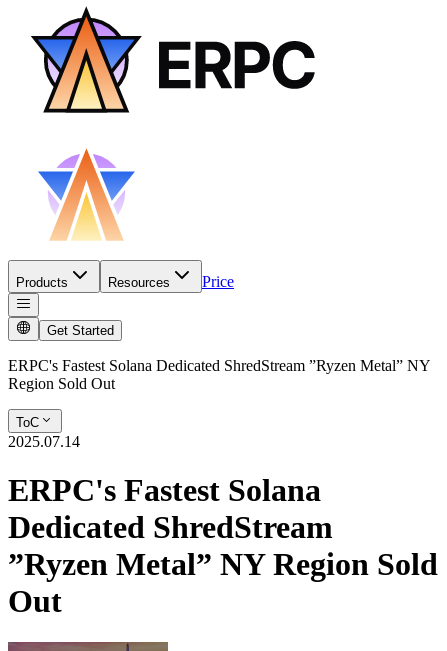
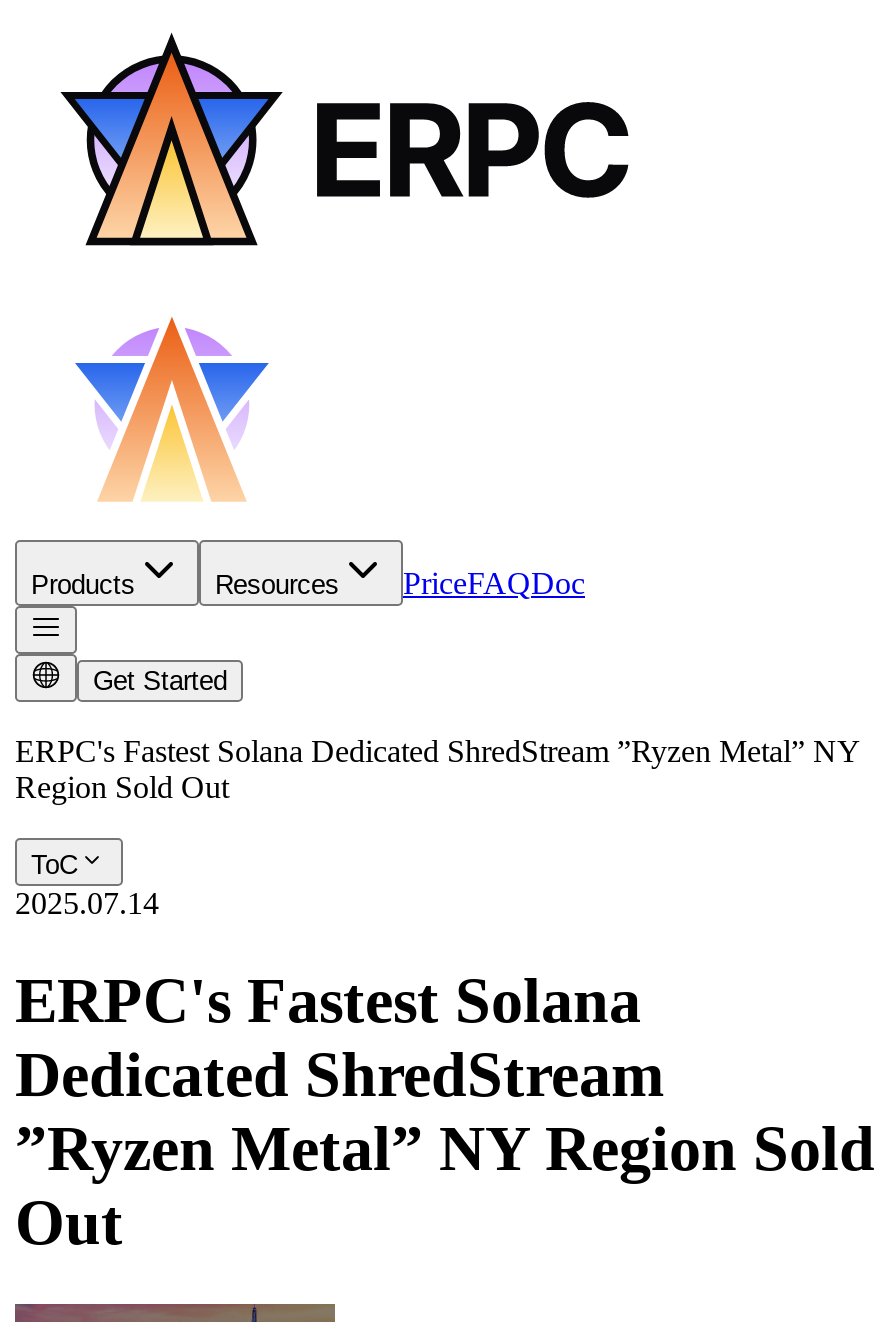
- Price
+ PriceFAQDoc
